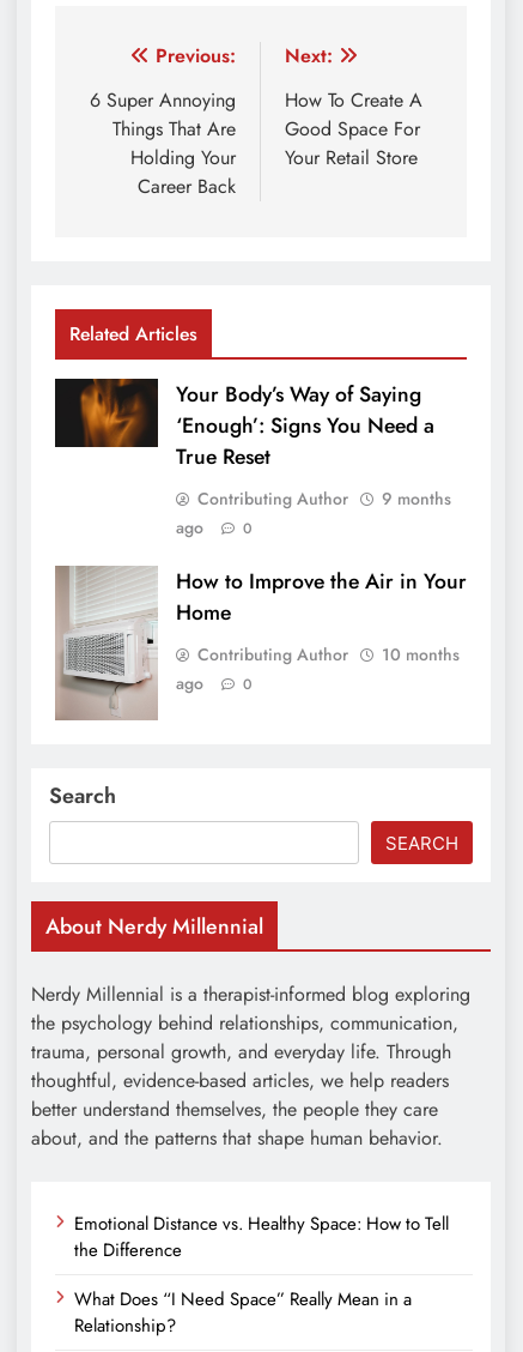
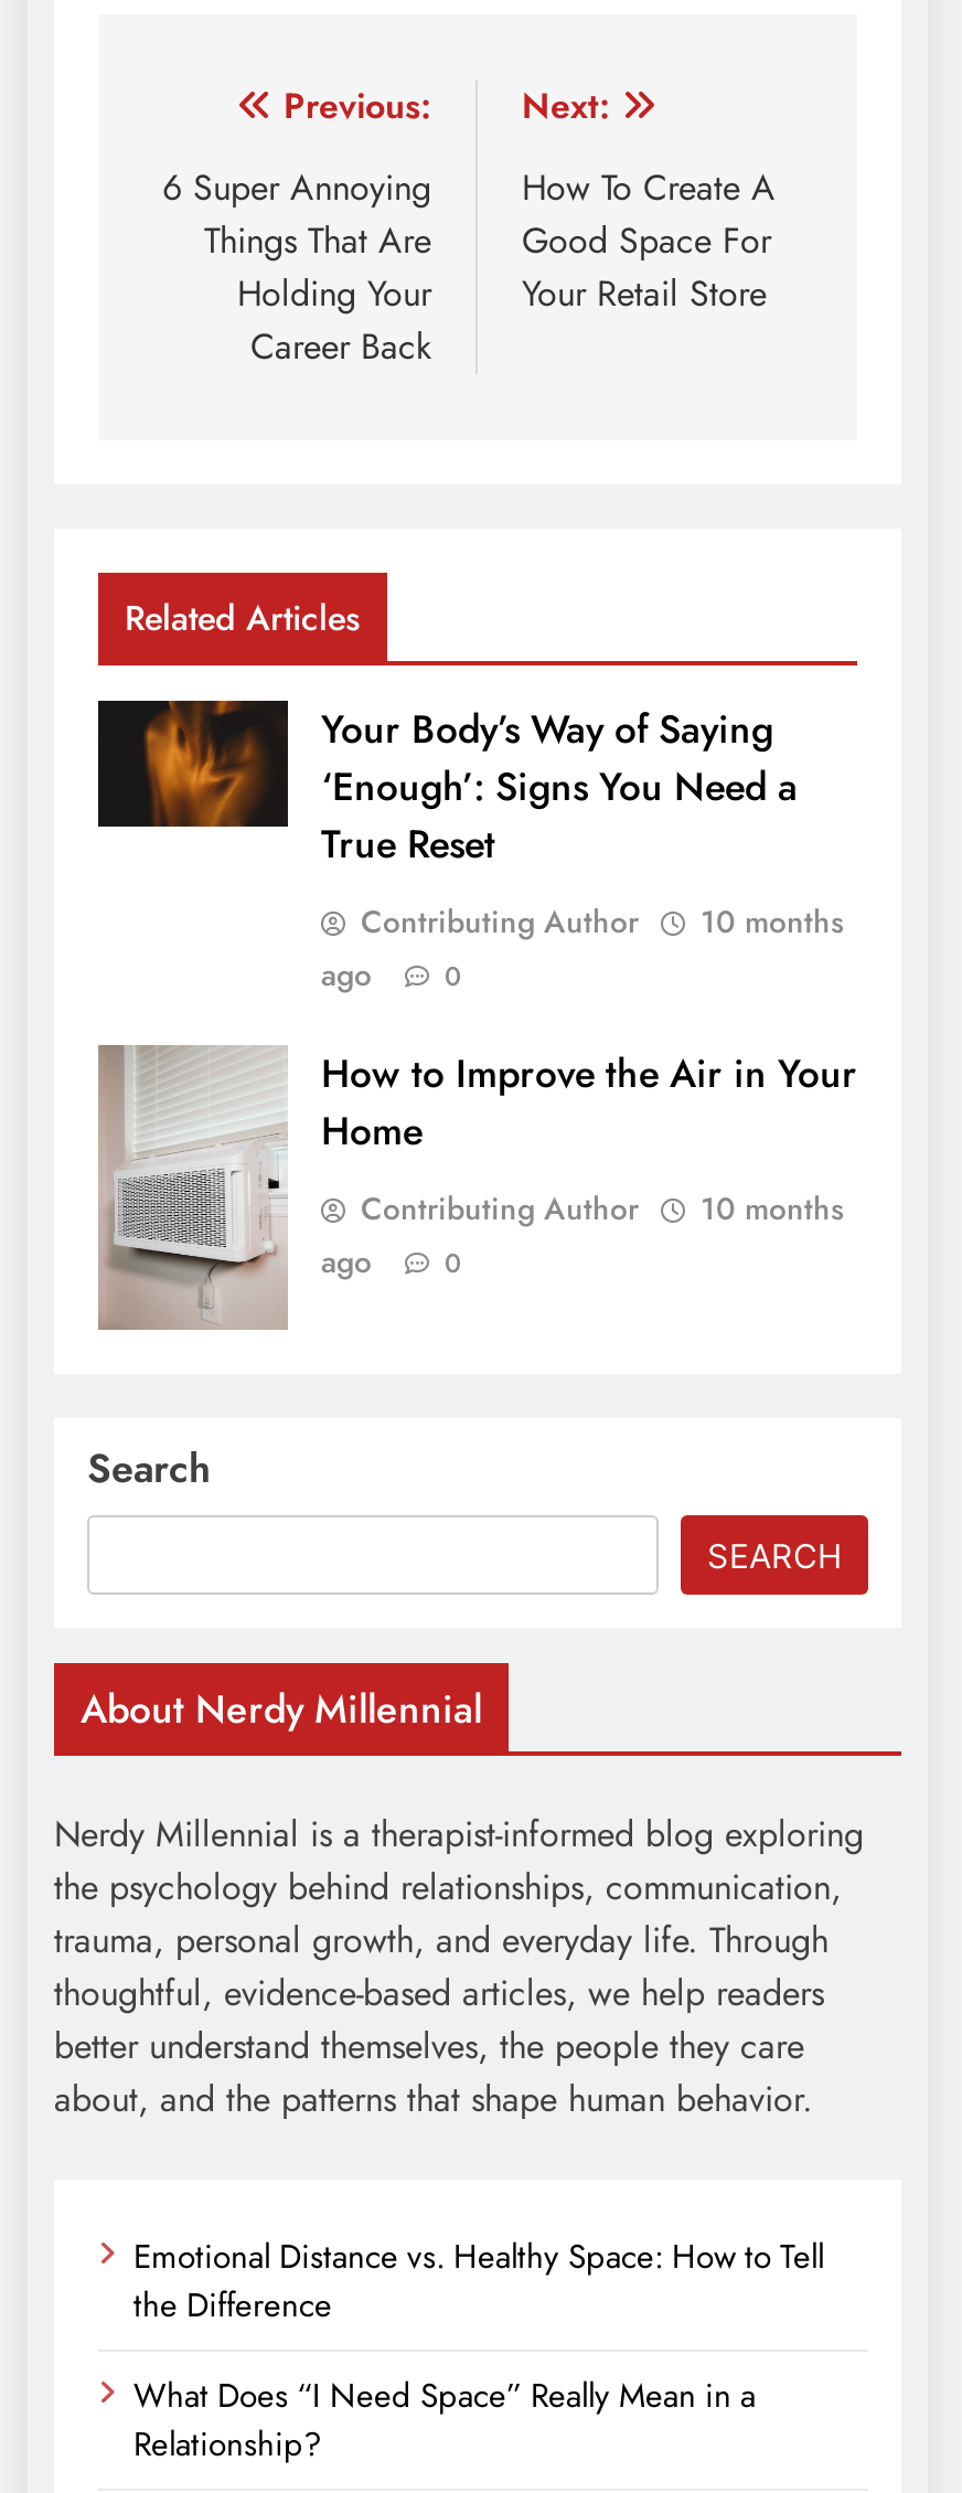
- Contributing Author 9 months
+ Contributing Author 10 months
